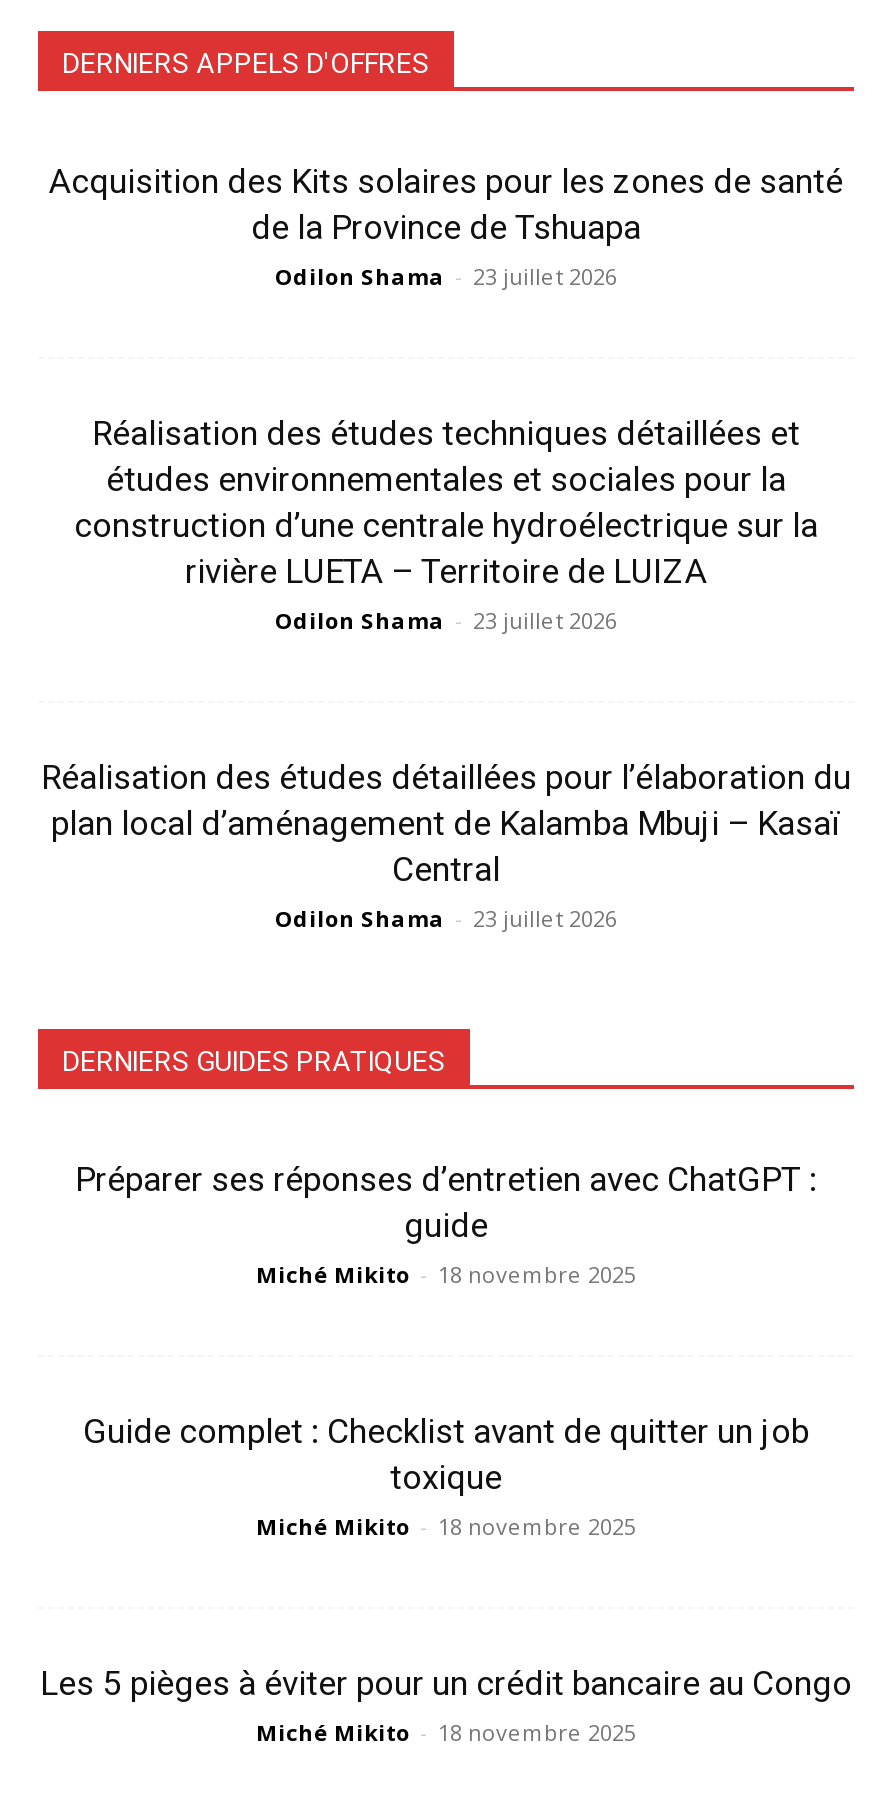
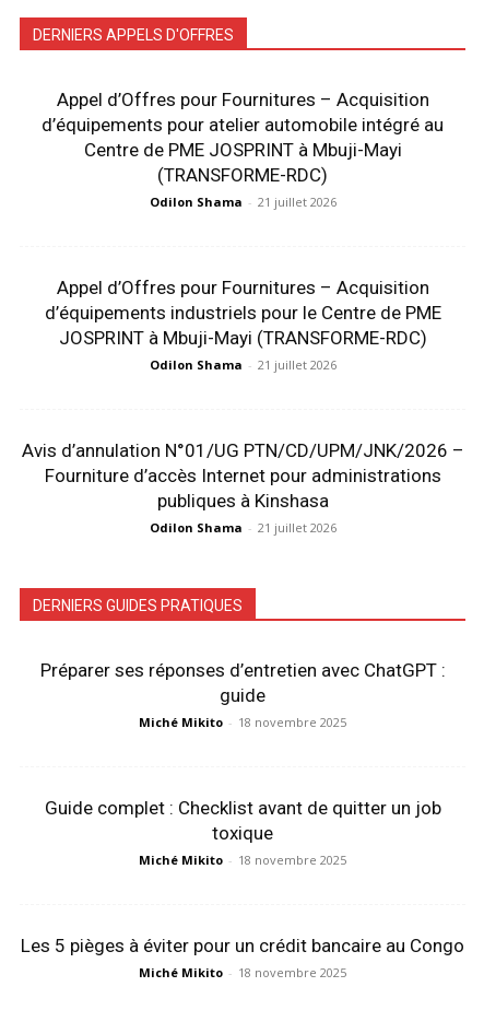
- Acquisition des Kits solaires pour les zones de santé
- de la Province de Tshuapa
- Odilon Shama - 23 juillet 2026
+ Appel d’Offres pour Fournitures – Acquisition
+ d’équipements pour atelier automobile intégré au
+ Centre de PME JOSPRINT à Mbuji-Mayi
+ (TRANSFORME-RDC)
+ Odilon Shama - 21 juillet 2026

- Réalisation des études techniques détaillées et
- études environnementales et sociales pour la
- construction d’une centrale hydroélectrique sur la
- rivière LUETA – Territoire de LUIZA
- Odilon Shama - 23 juillet 2026
+ Appel d’Offres pour Fournitures – Acquisition
+ d’équipements industriels pour le Centre de PME
+ JOSPRINT à Mbuji-Mayi (TRANSFORME-RDC)
+ Odilon Shama - 21 juillet 2026

- Réalisation des études détaillées pour l’élaboration du
- plan local d’aménagement de Kalamba Mbuji – Kasaï
- Central
- Odilon Shama - 23 juillet 2026
+ Avis d’annulation N°01/UG PTN/CD/UPM/JNK/2026 –
+ Fourniture d’accès Internet pour administrations
+ publiques à Kinshasa
+ Odilon Shama - 21 juillet 2026
